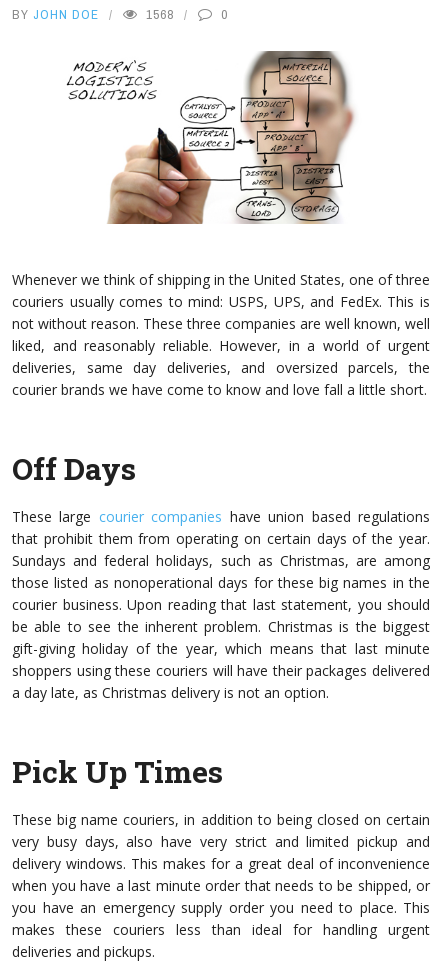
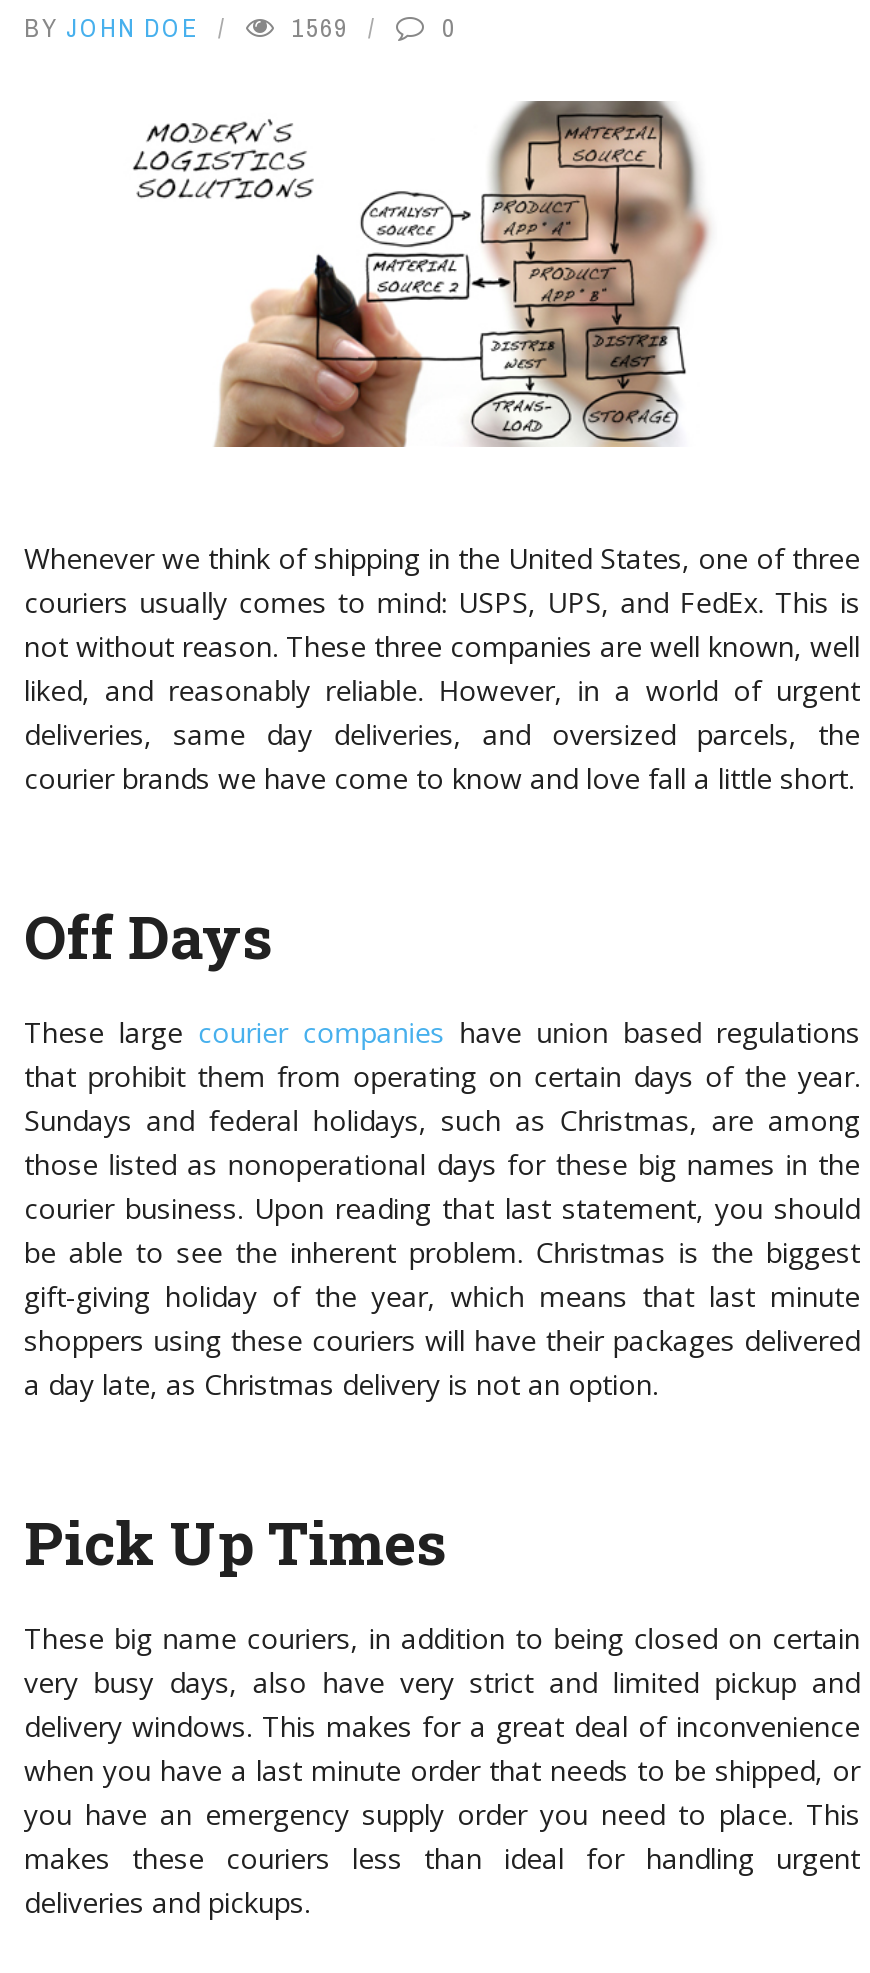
- 1568
+ 1569
